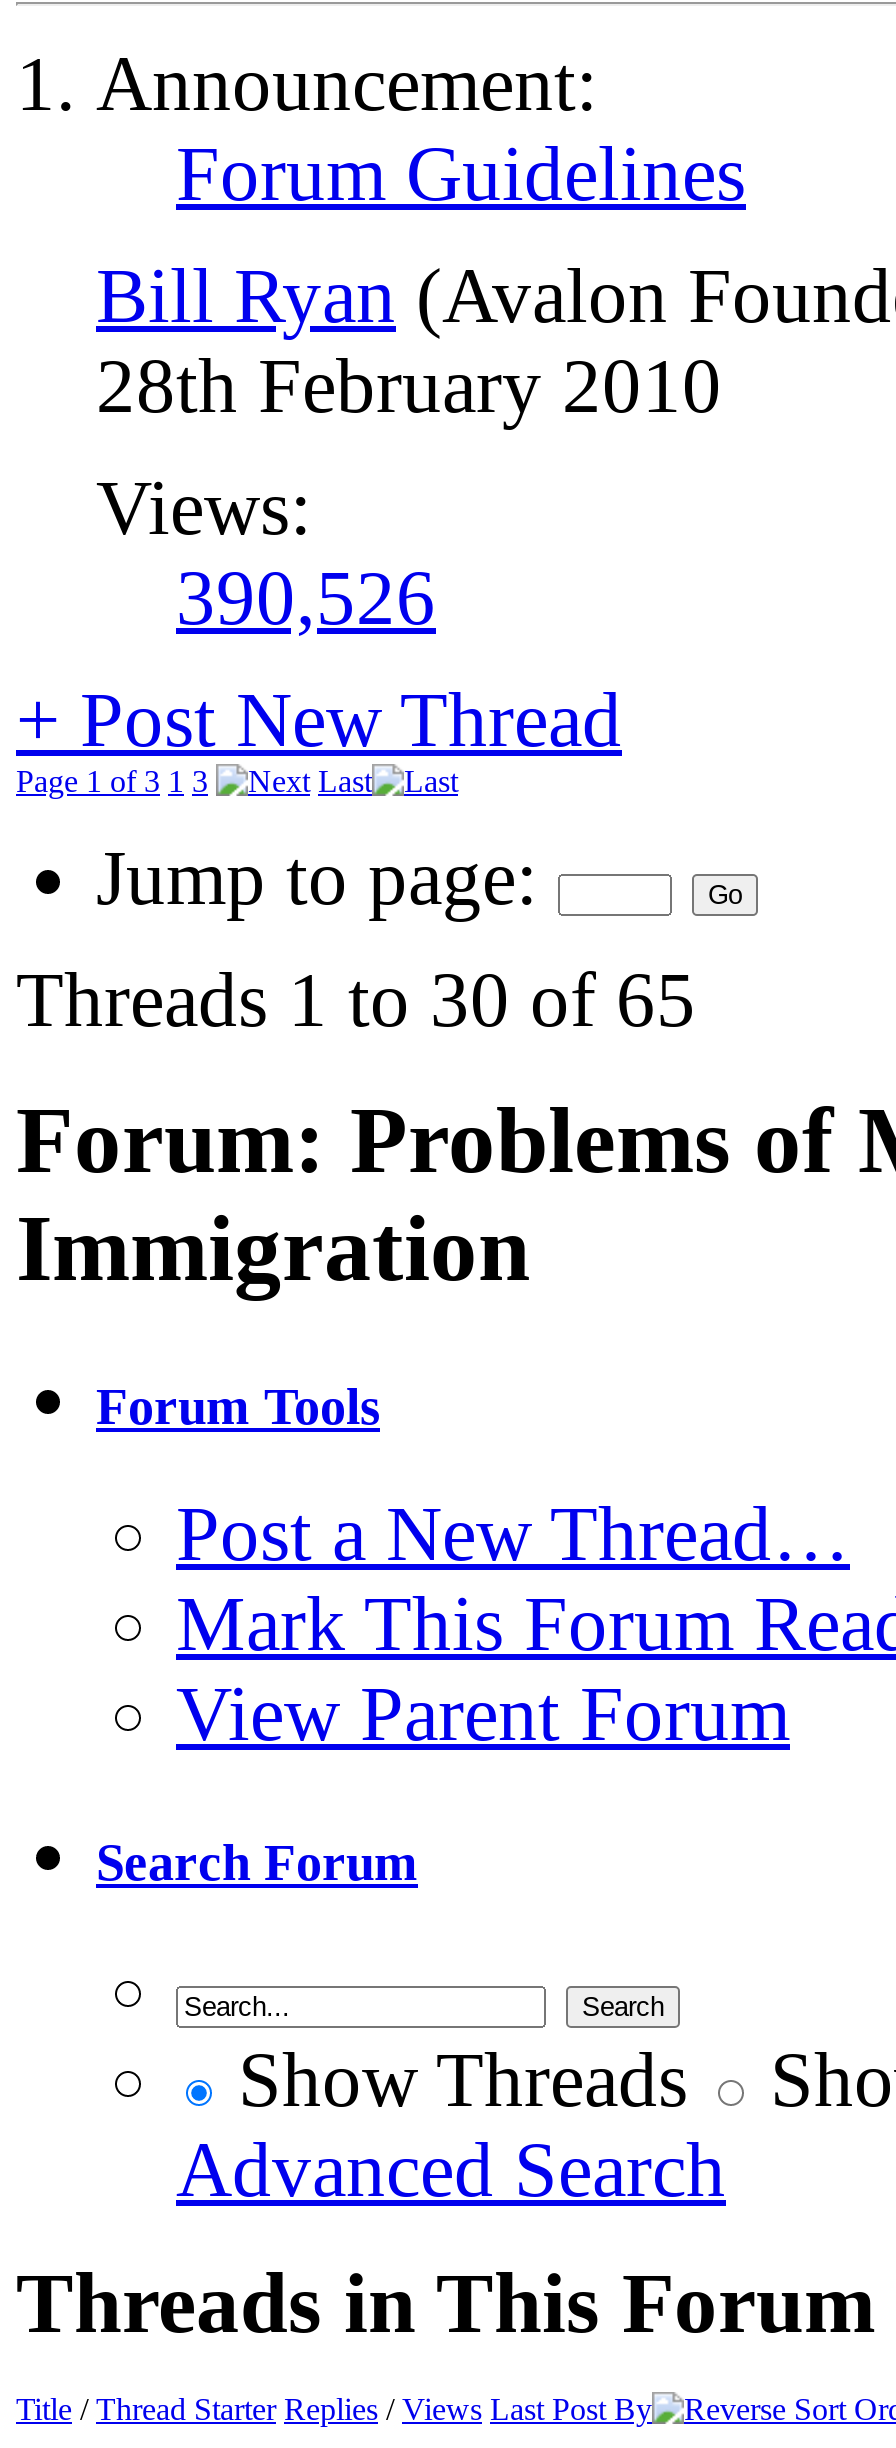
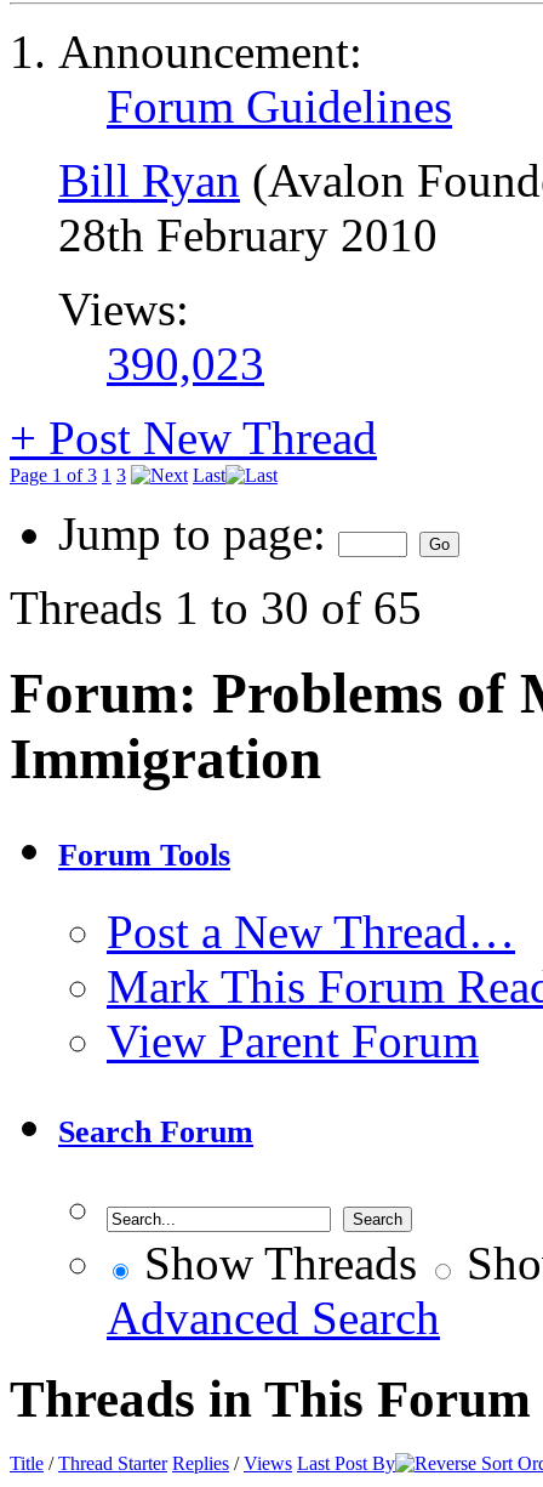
- 390,526
+ 390,023
